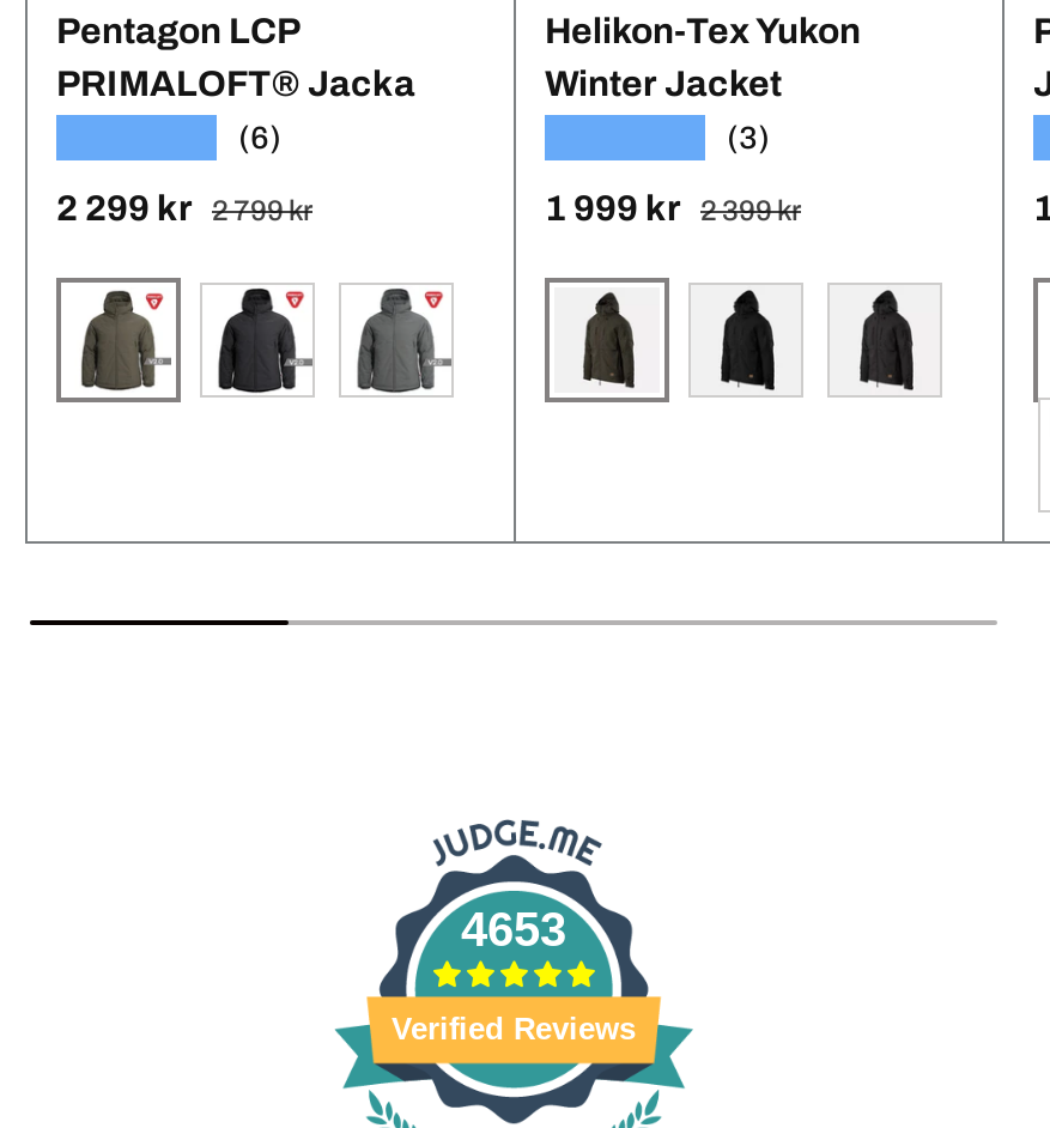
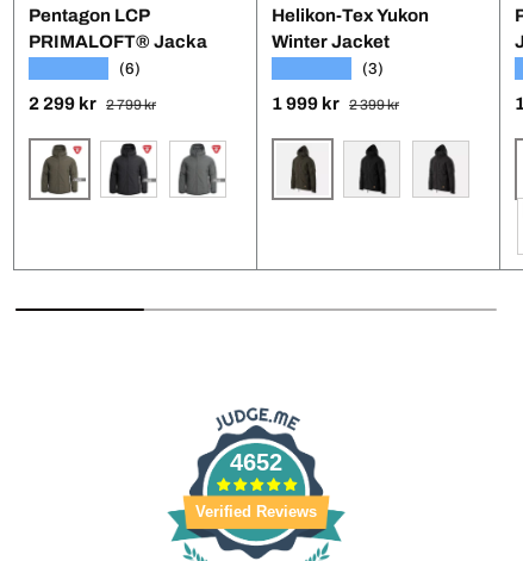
- 4653
+ 4652
